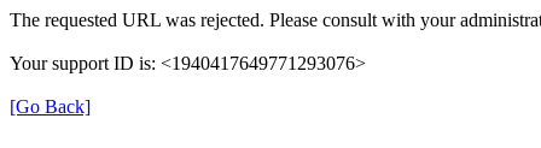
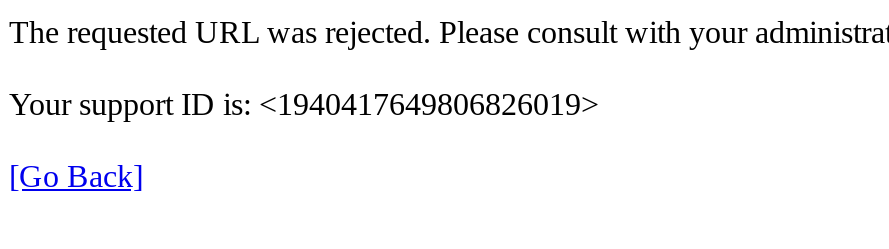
- Your support ID is: <1940417649771293076>
+ Your support ID is: <1940417649806826019>
